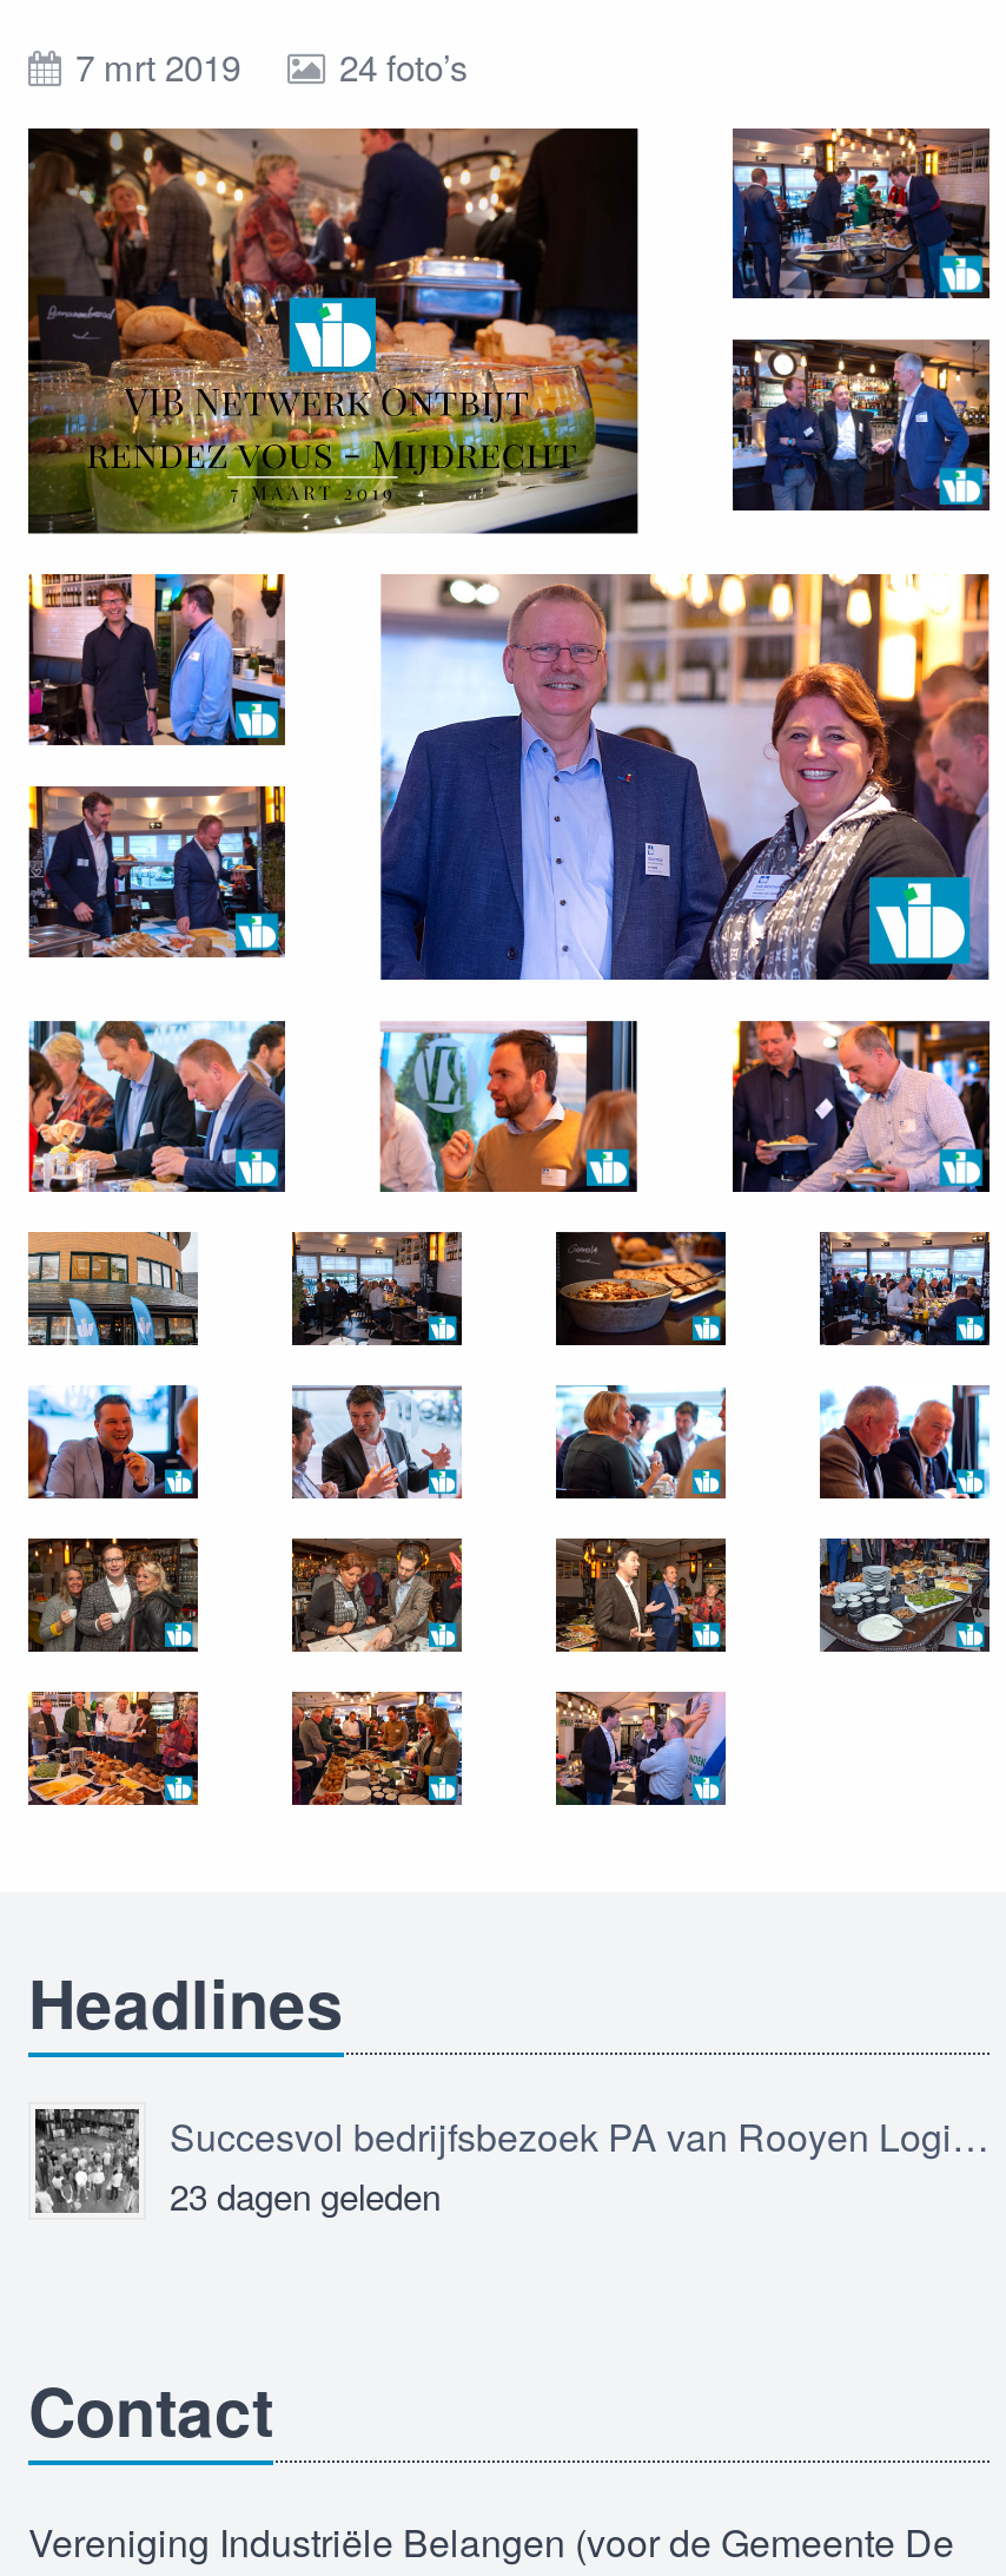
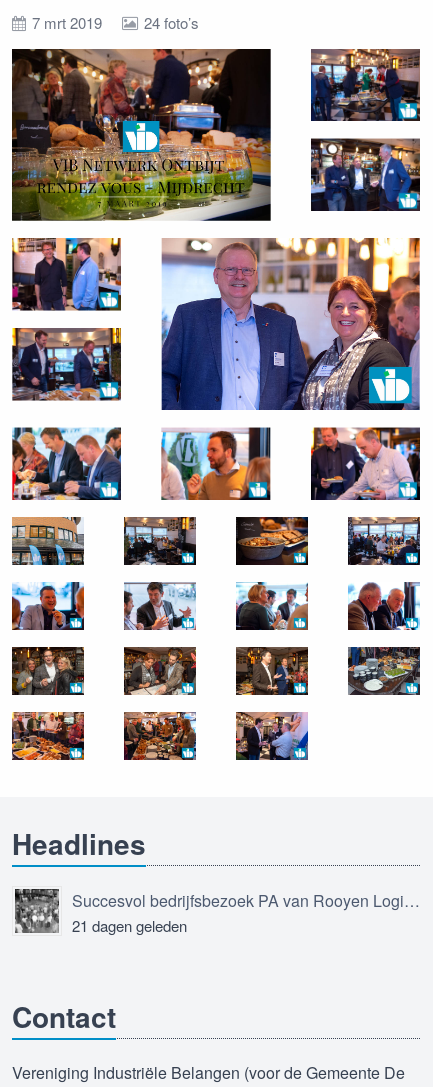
- 23 dagen geleden
+ 21 dagen geleden
